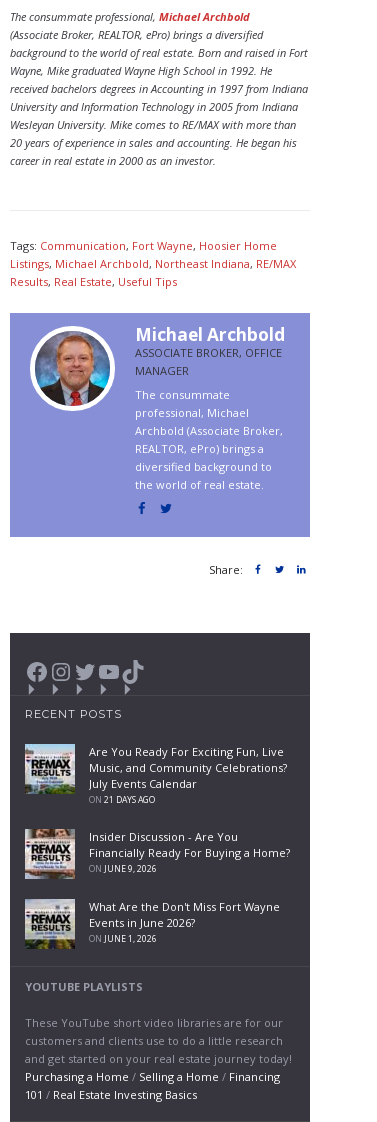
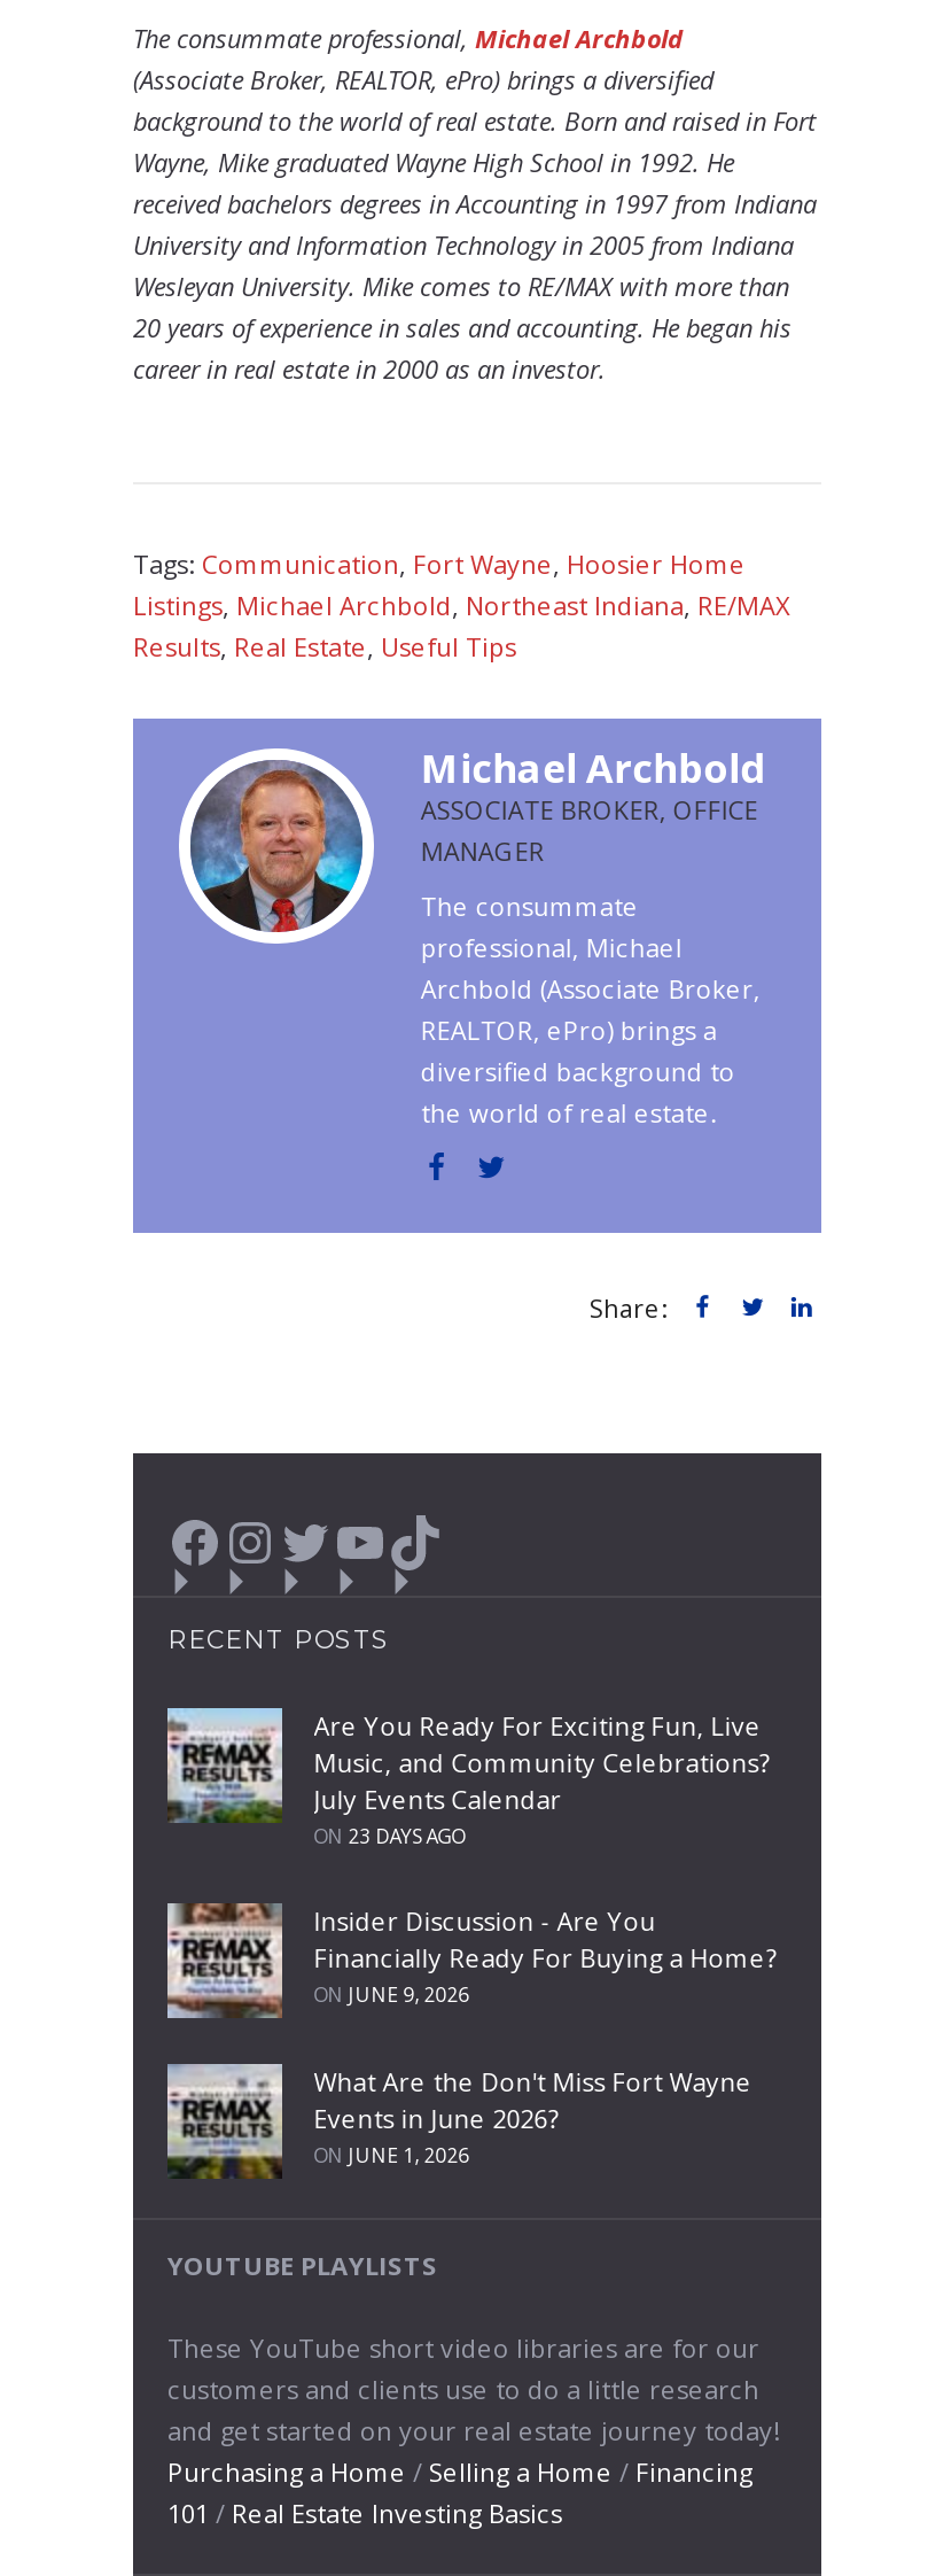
- ON 21 DAYS AGO
+ ON 23 DAYS AGO
